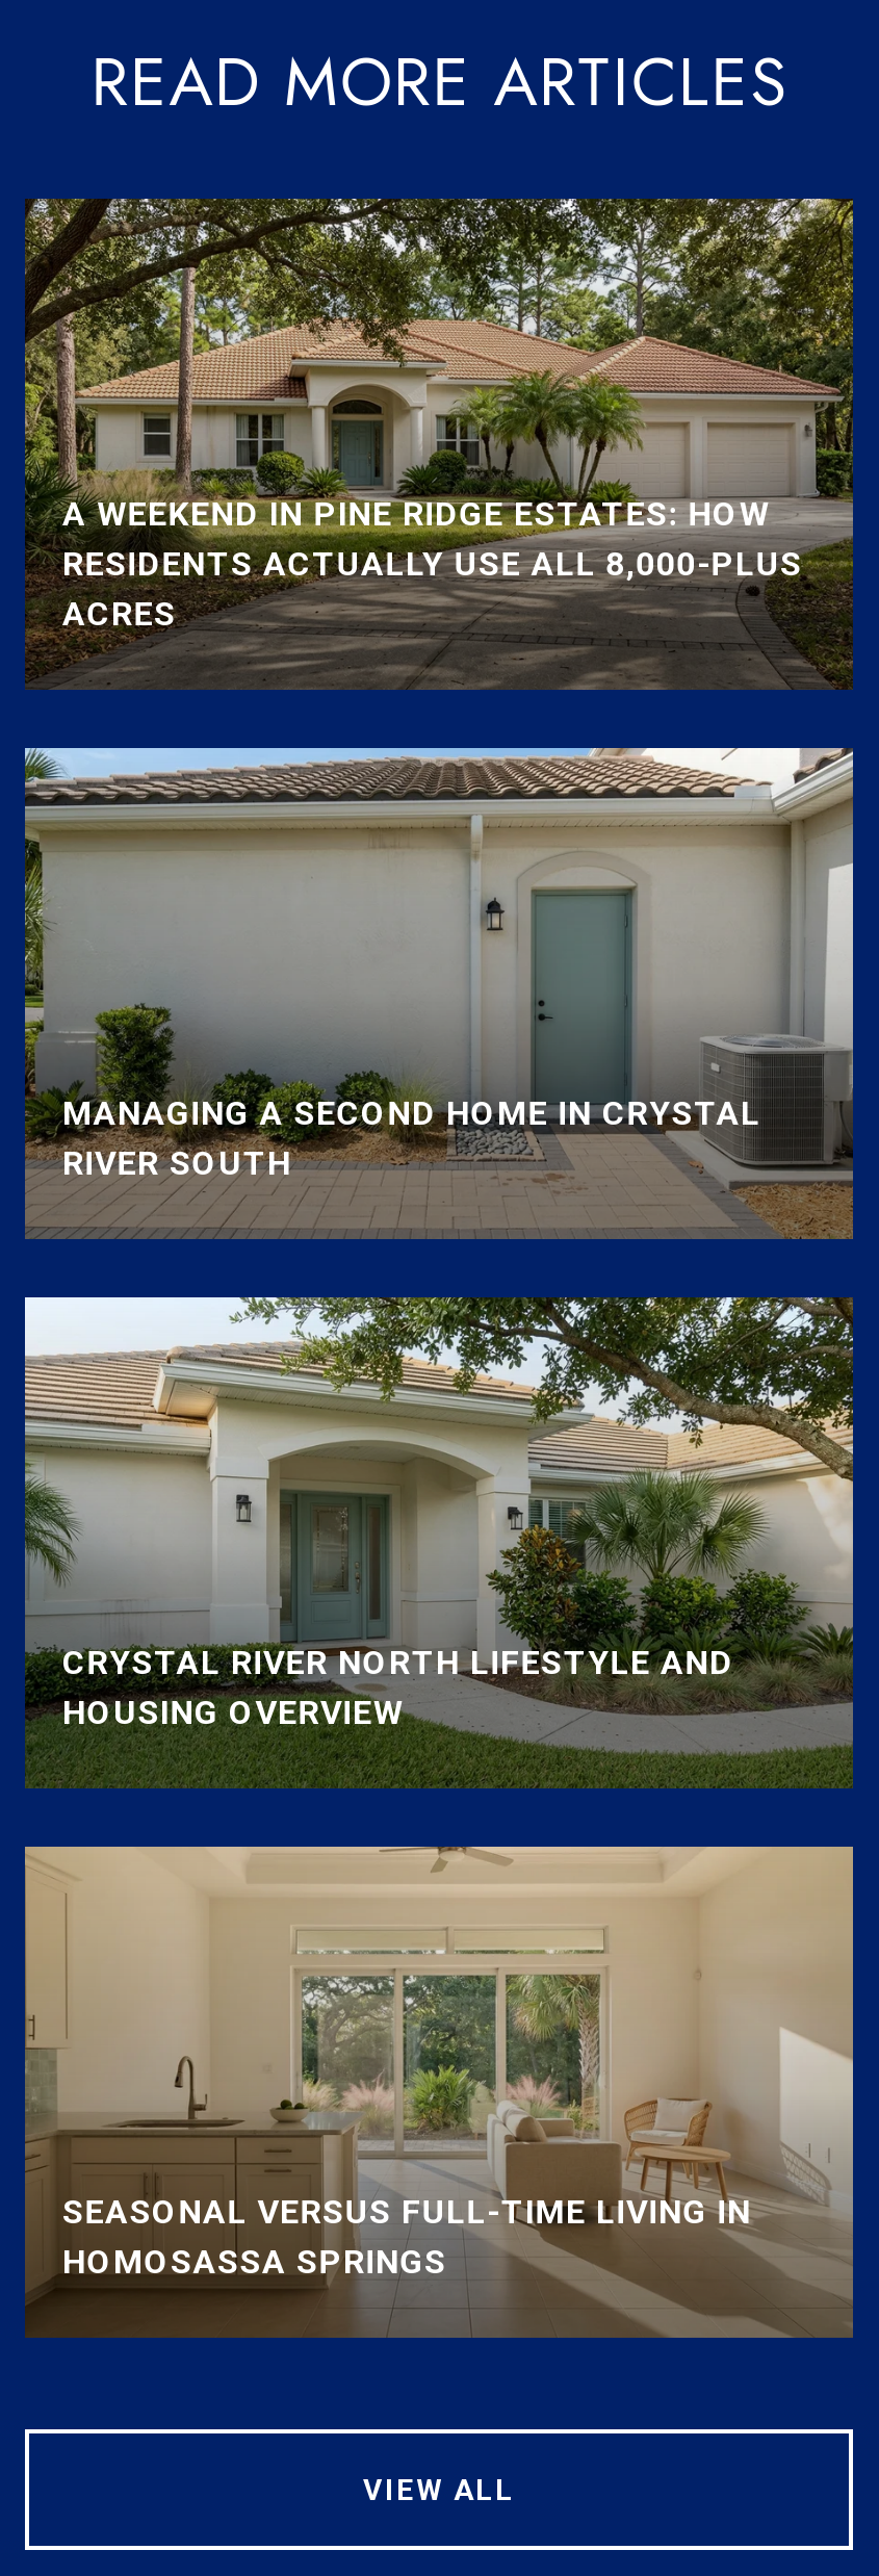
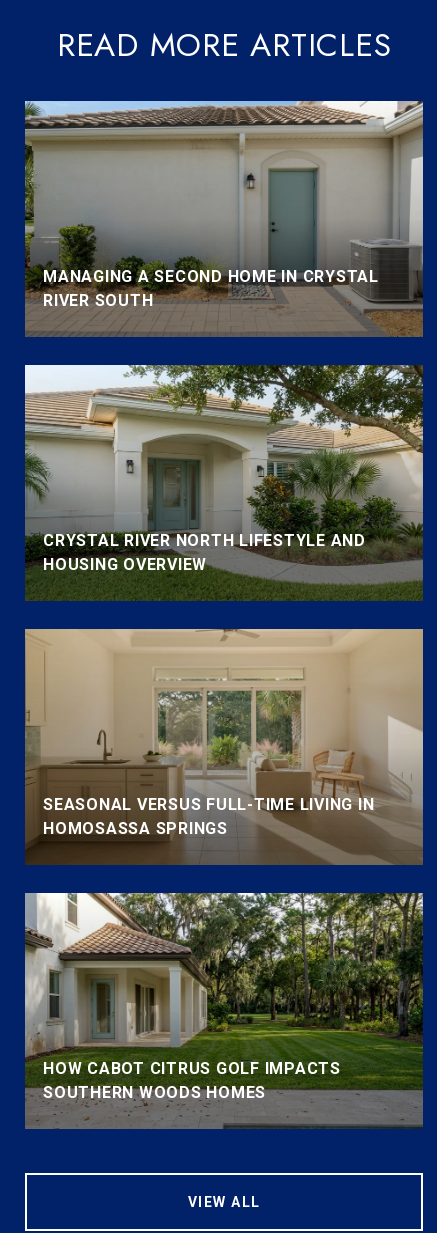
- [image]
- A WEEKEND IN PINE RIDGE ESTATES: HOW
- RESIDENTS ACTUALLY USE ALL 8,000-PLUS
- ACRES

moved up: [image] | MANAGING A SECOND HOME IN CRYSTAL | RIVER SOUTH | CRYSTAL RIVER NORTH LIFESTYLE AND | HOUSING OVERVIEW | SEASONAL VERSUS FULL-TIME LIVING IN | HOMOSASSA SPRINGS

moved up: [image]

+ [image]
+ HOW CABOT CITRUS GOLF IMPACTS
+ SOUTHERN WOODS HOMES
